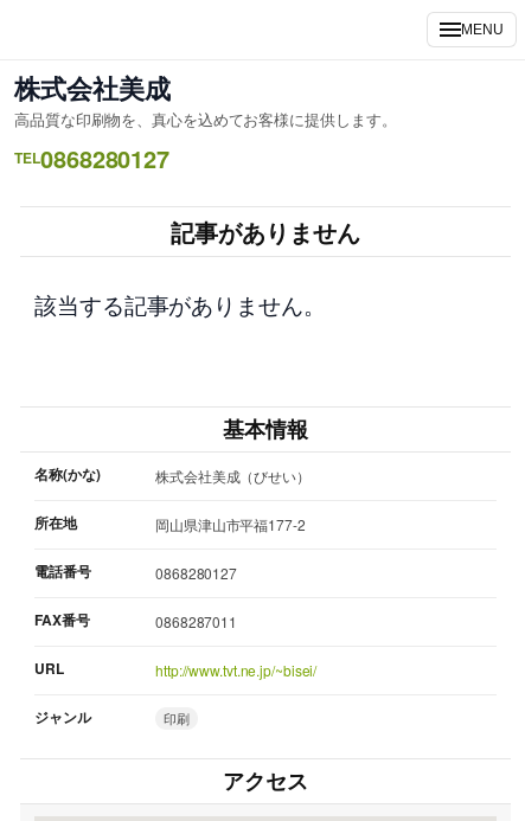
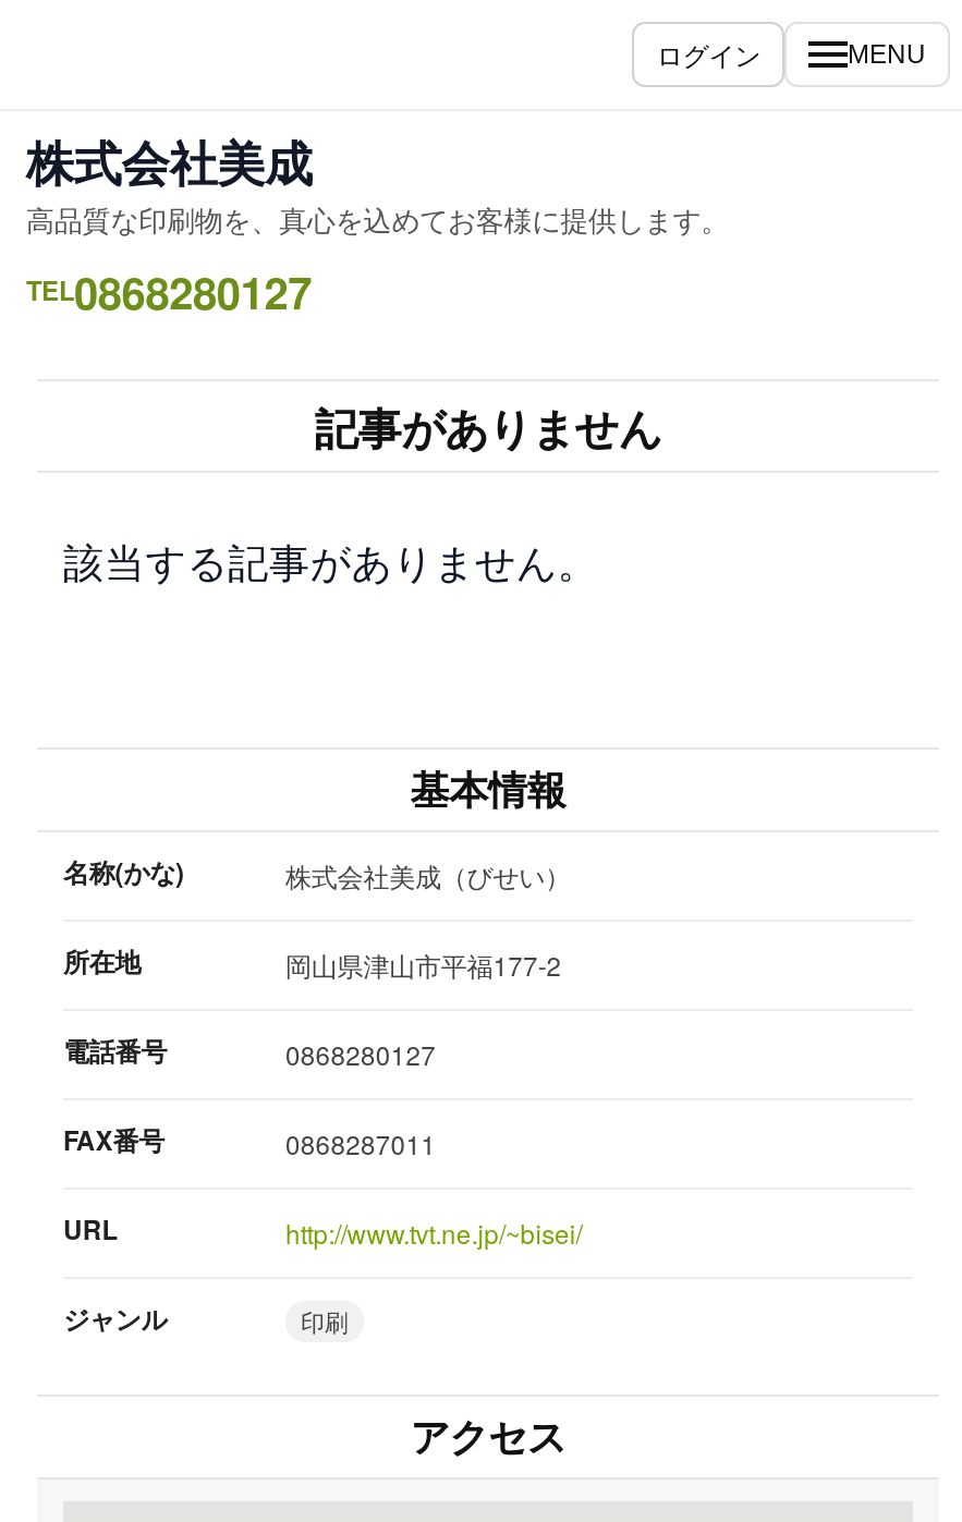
+ ログイン
